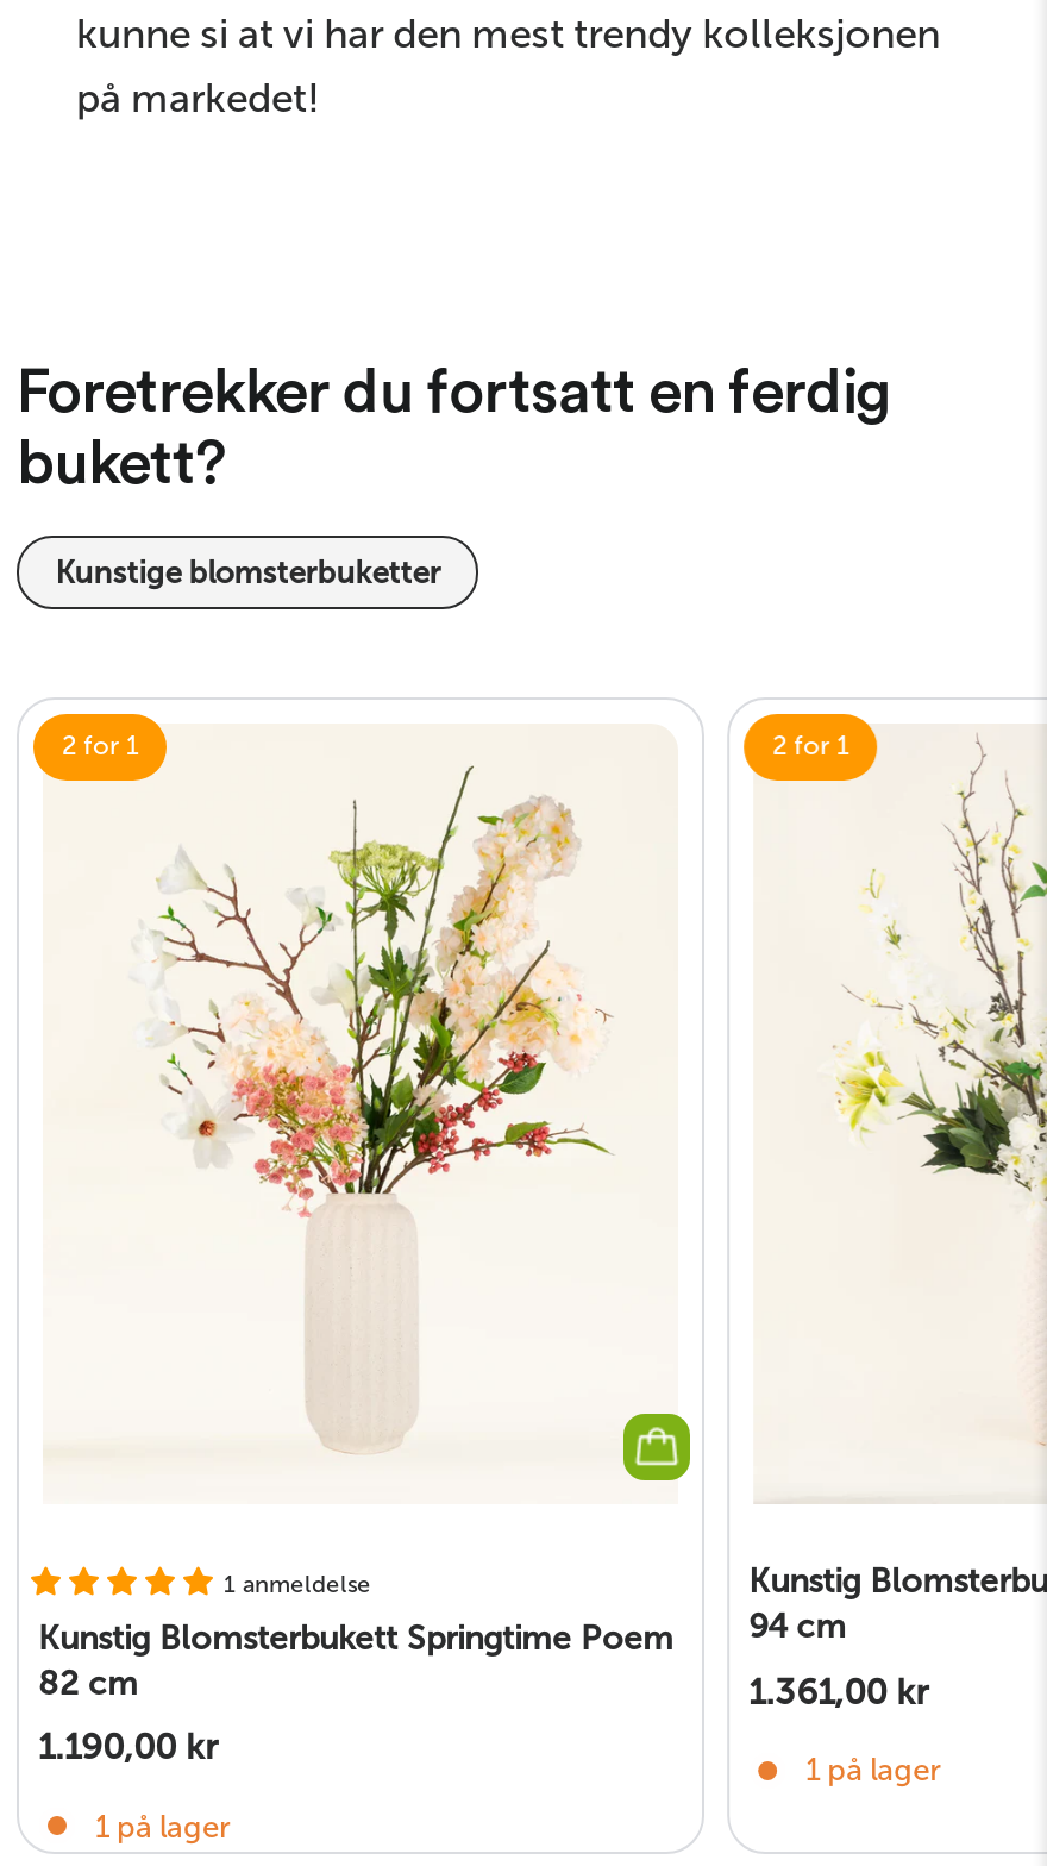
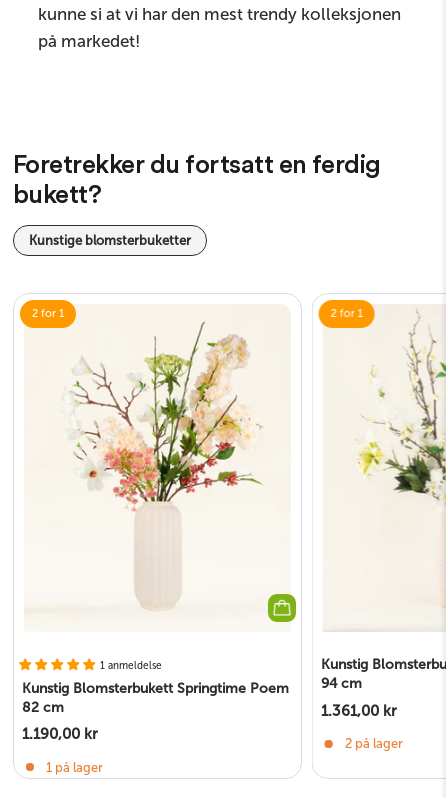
- 1 på lager
+ 2 på lager
